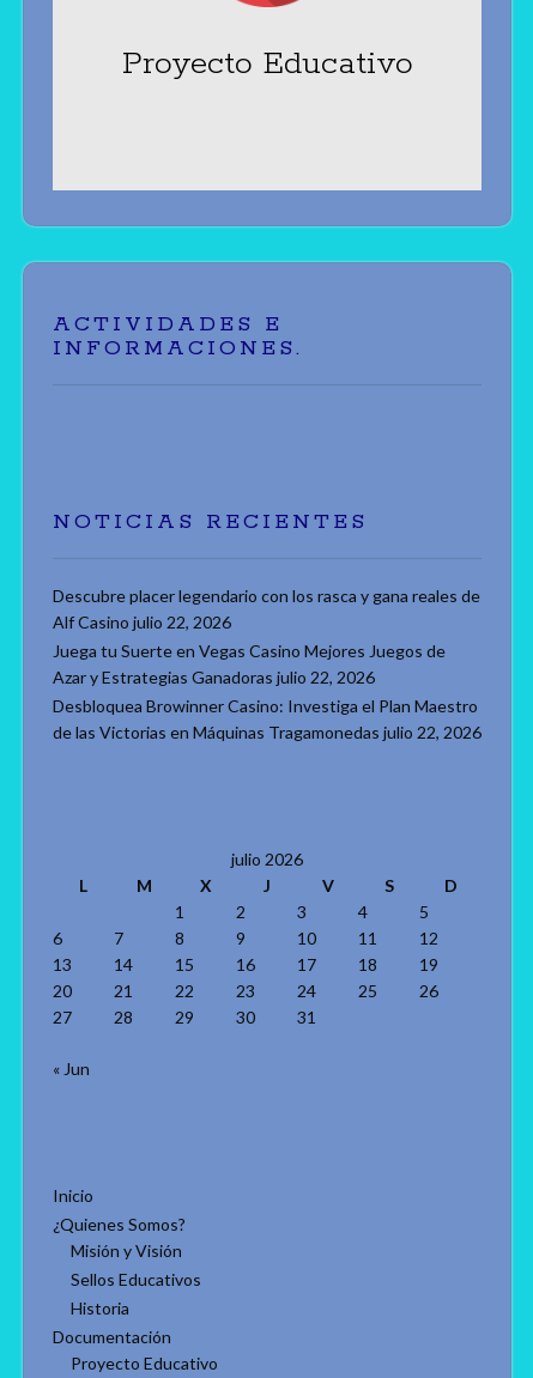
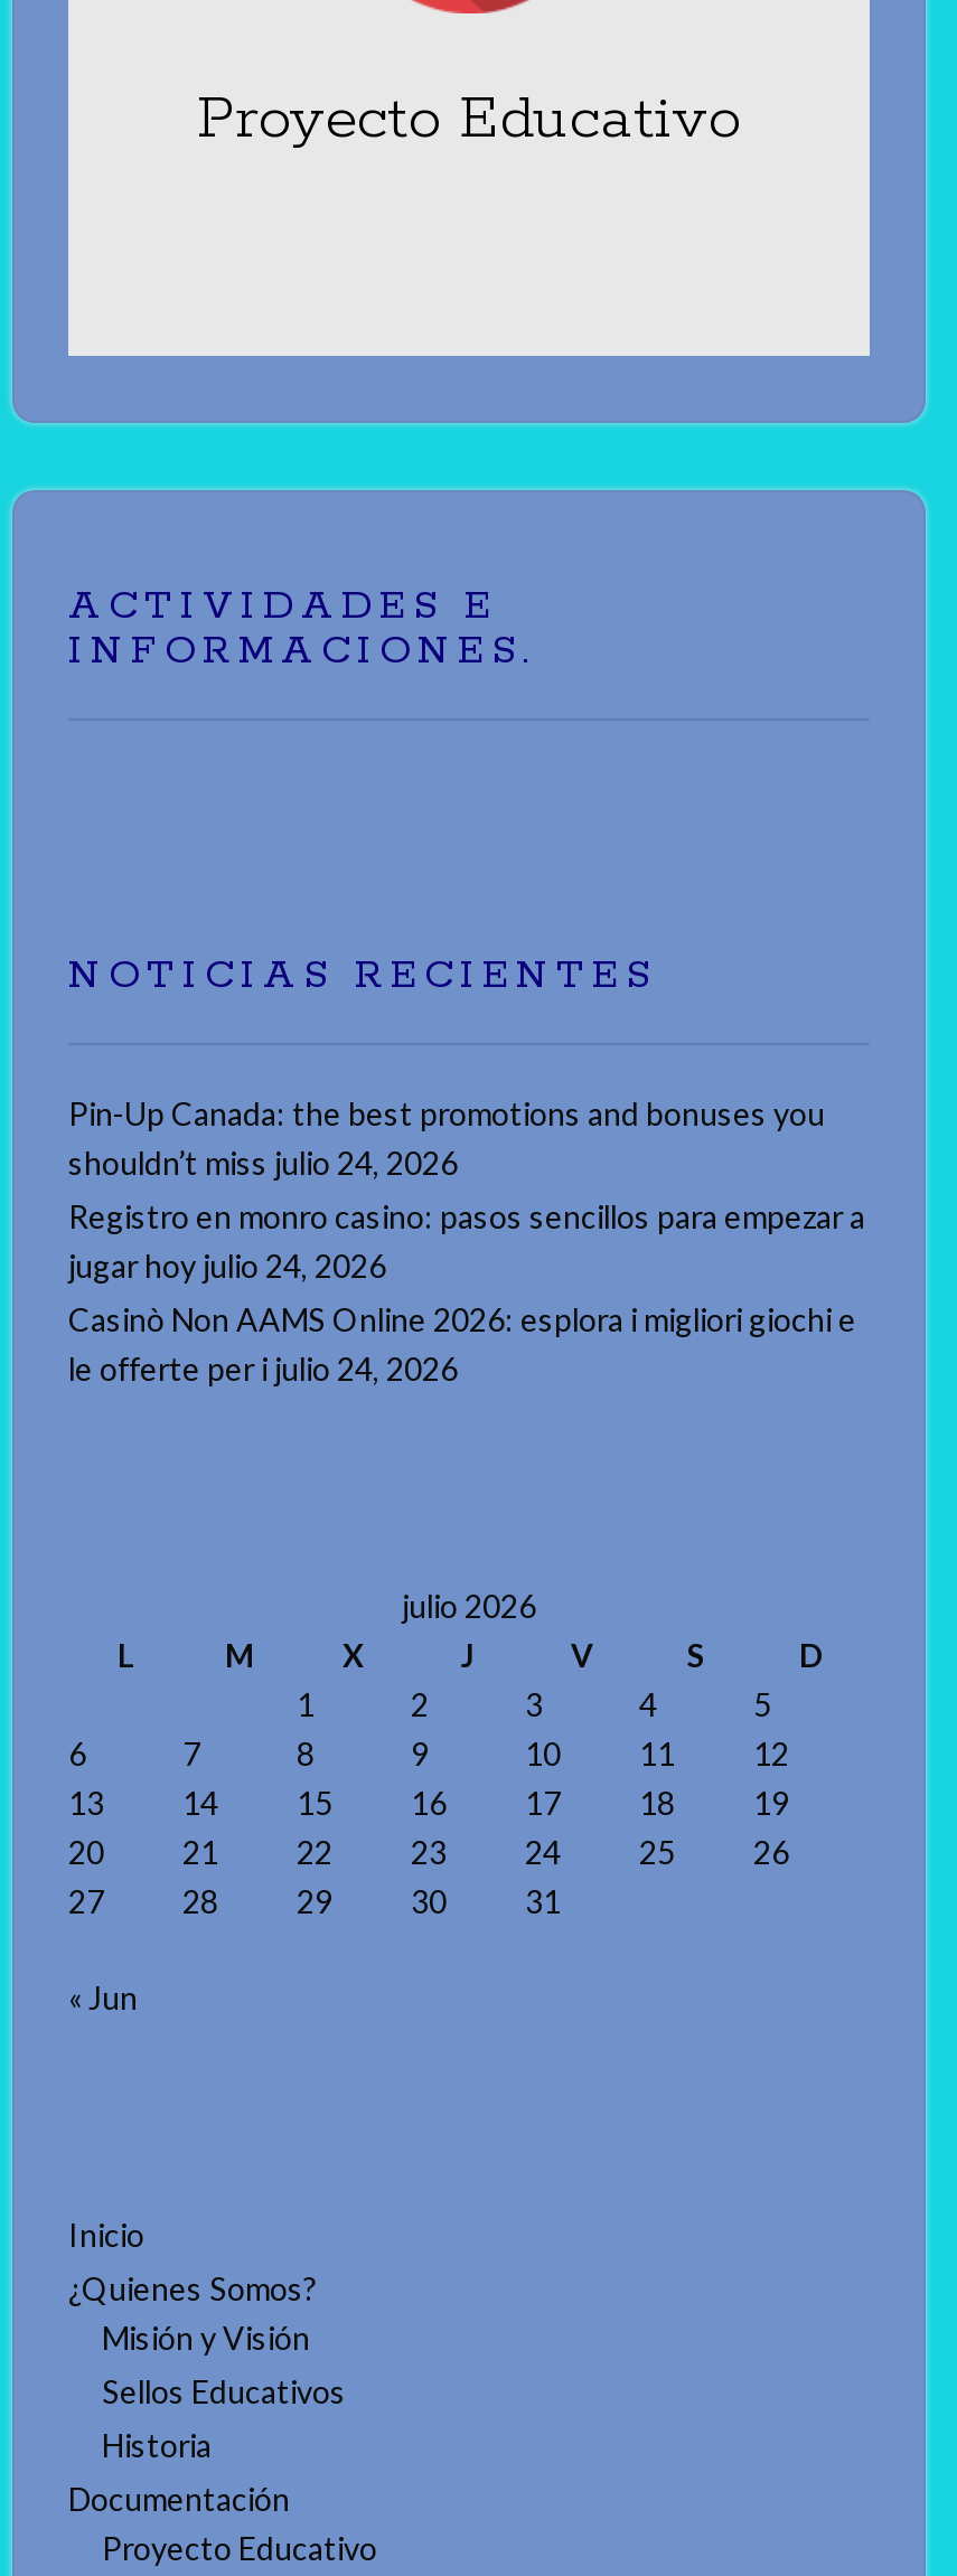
- Descubre placer legendario con los rasca y gana reales de
- Alf Casino julio 22, 2026
- Juega tu Suerte en Vegas Casino Mejores Juegos de
- Azar y Estrategias Ganadoras julio 22, 2026
- Desbloquea Browinner Casino: Investiga el Plan Maestro
- de las Victorias en Máquinas Tragamonedas julio 22, 2026
+ Pin-Up Canada: the best promotions and bonuses you
+ shouldn’t miss julio 24, 2026
+ Registro en monro casino: pasos sencillos para empezar a
+ jugar hoy julio 24, 2026
+ Casinò Non AAMS Online 2026: esplora i migliori giochi e
+ le offerte per i julio 24, 2026
